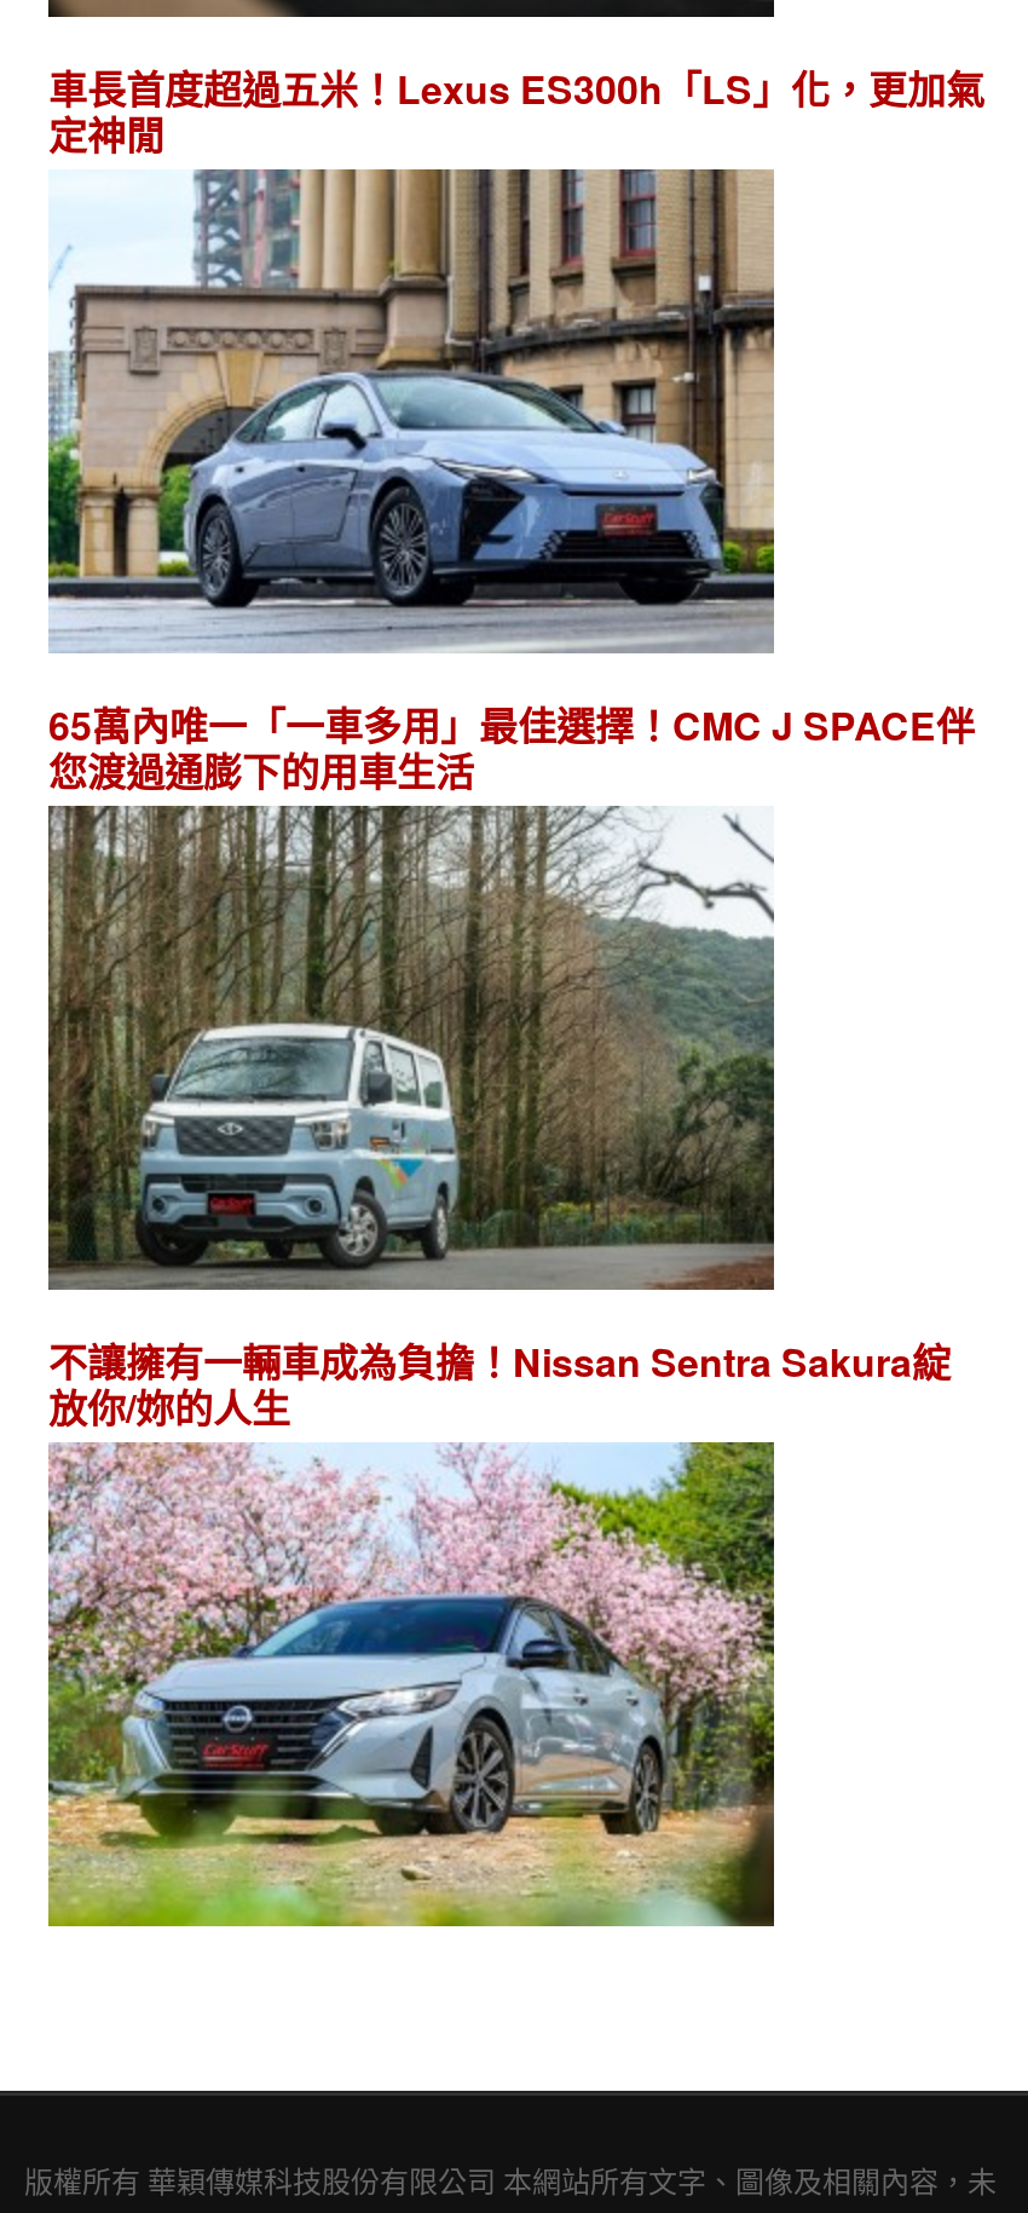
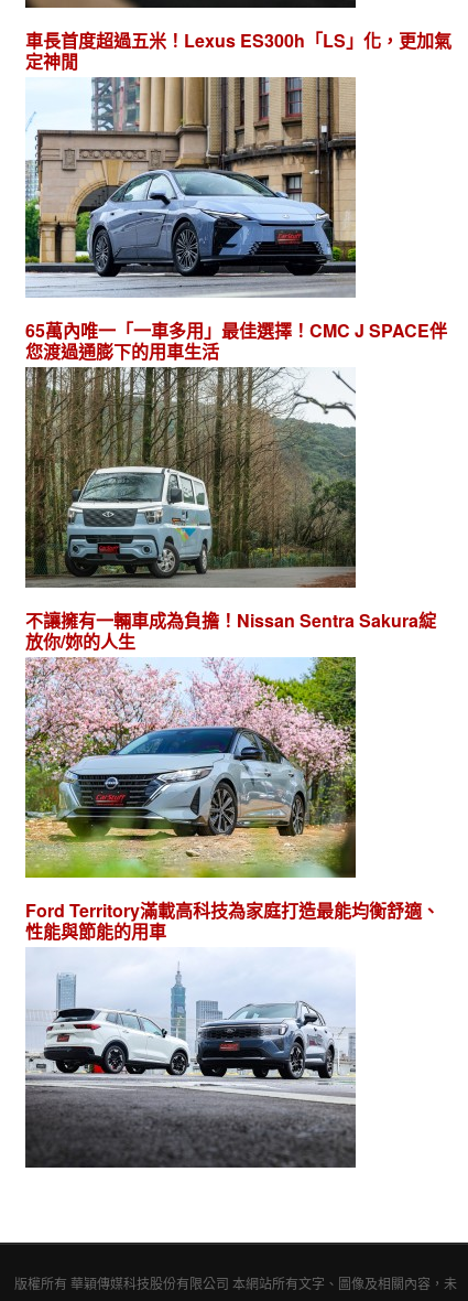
+ [image]

+ Ford Territory滿載高科技為家庭打造最能均衡舒適、
+ 性能與節能的用車
